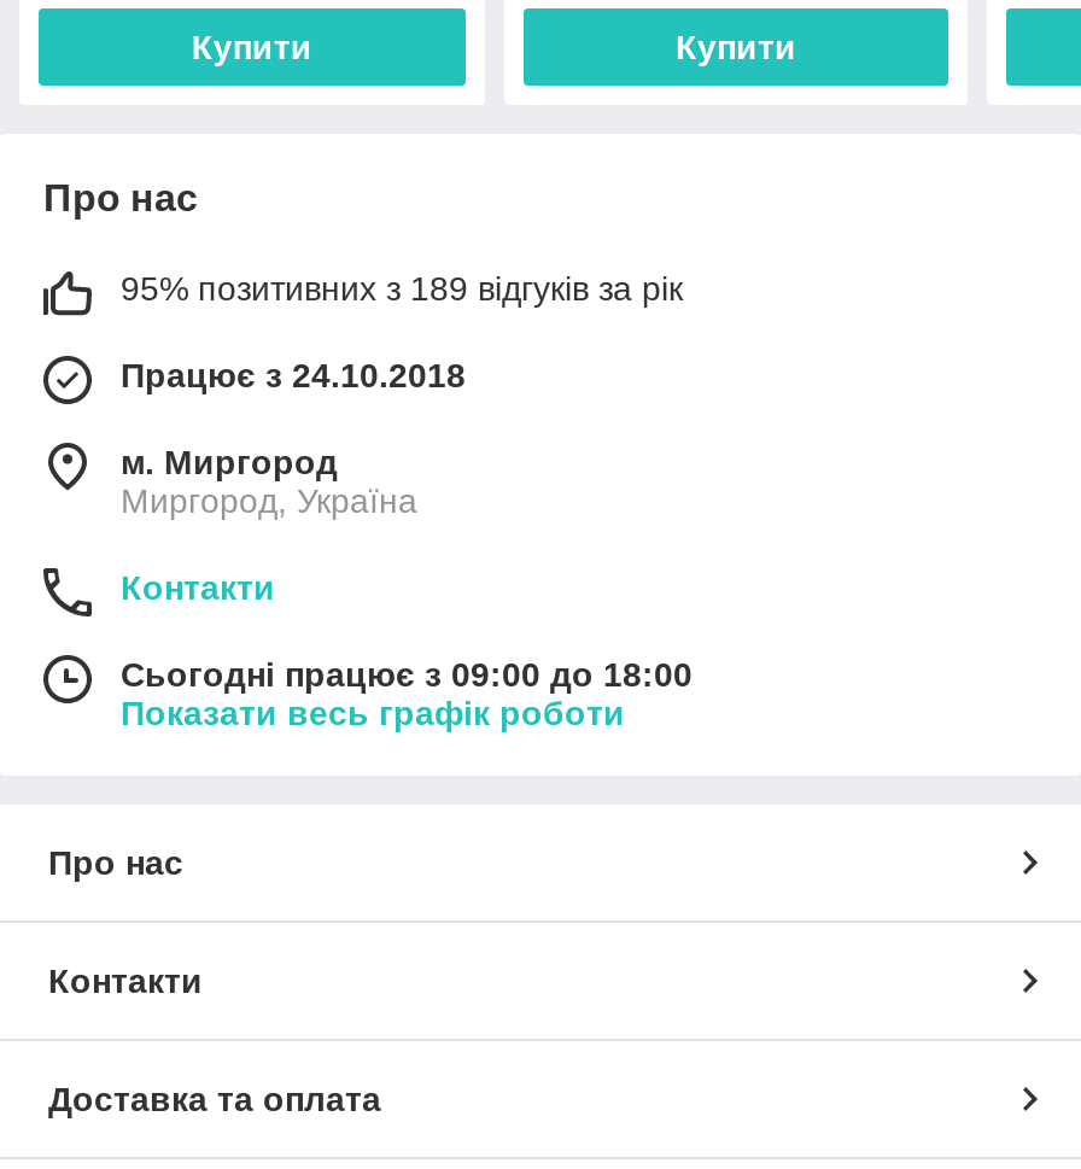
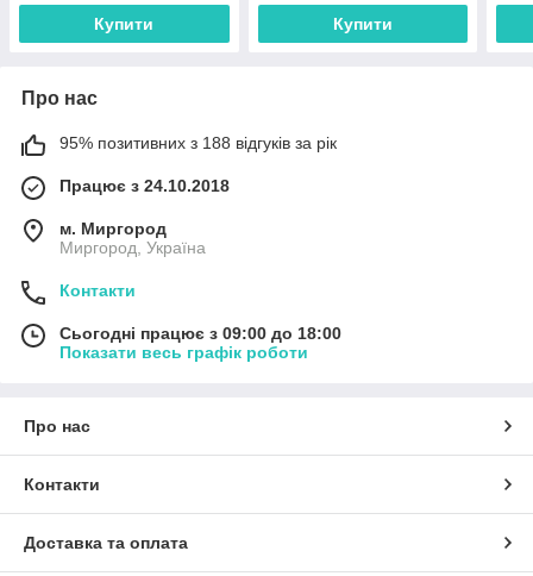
- 95% позитивних з 189 відгуків за рік
+ 95% позитивних з 188 відгуків за рік
